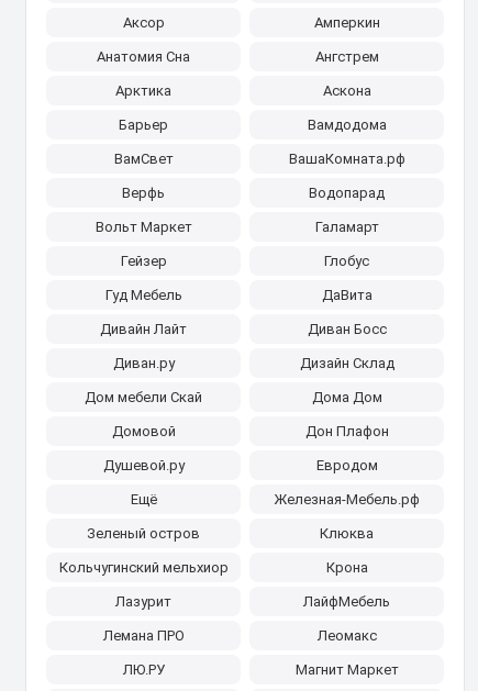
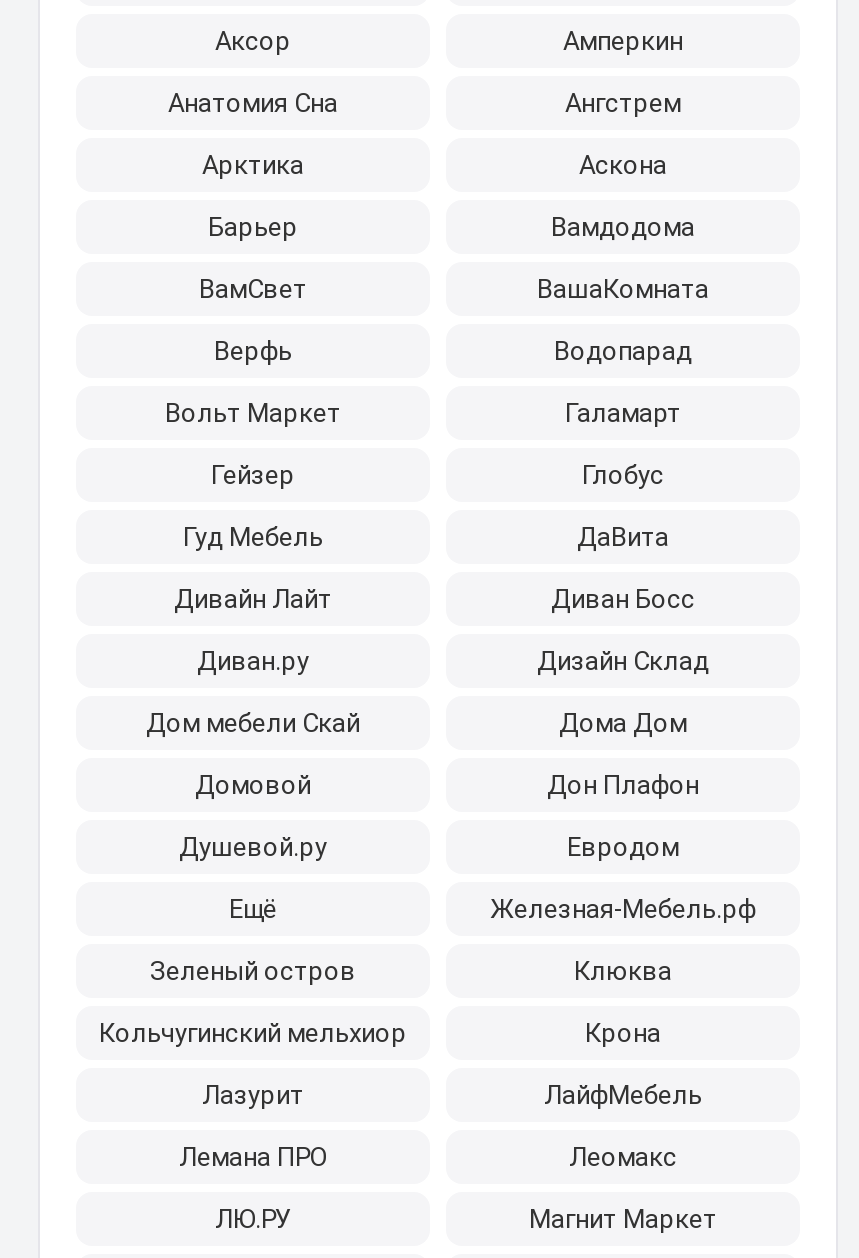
- ВашаКомната.рф
+ ВашаКомната
